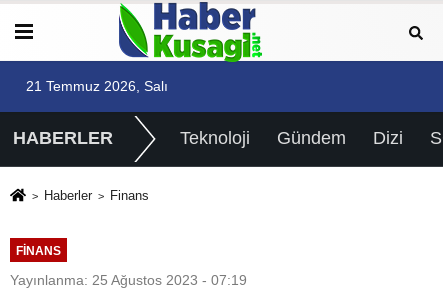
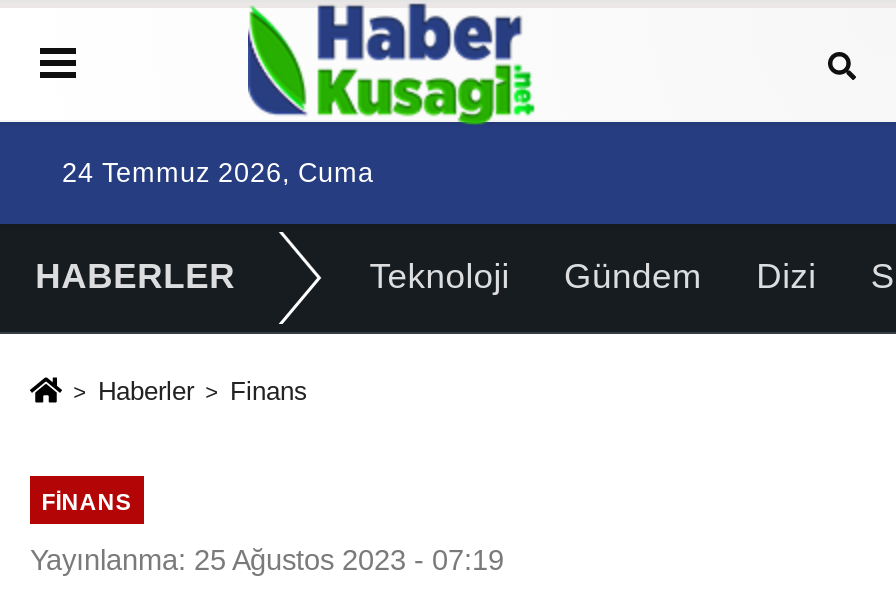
- 21 Temmuz 2026, Salı
+ 24 Temmuz 2026, Cuma
